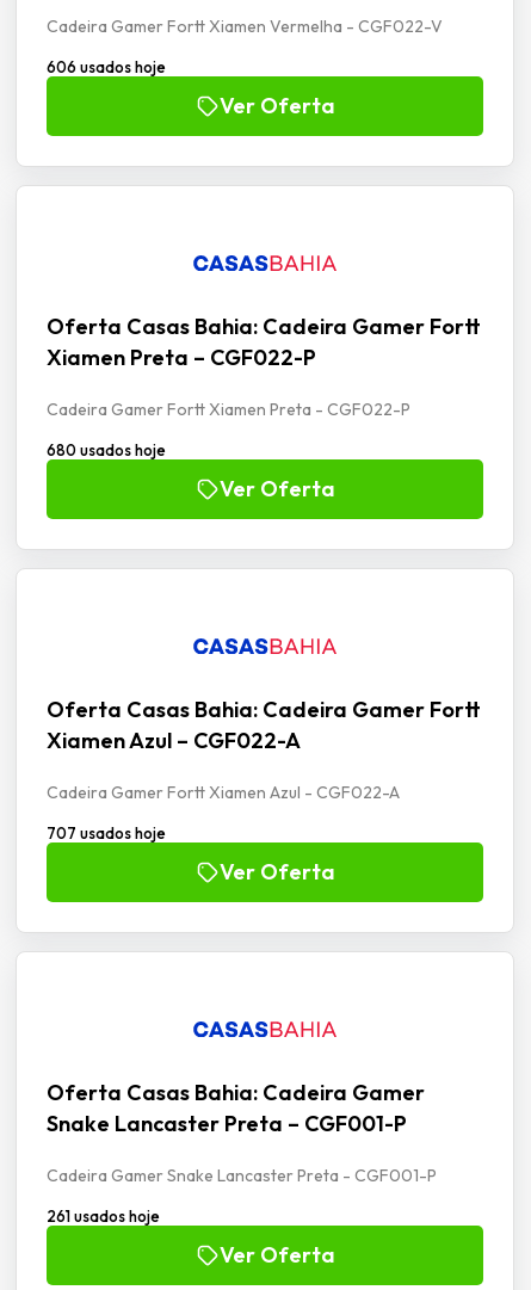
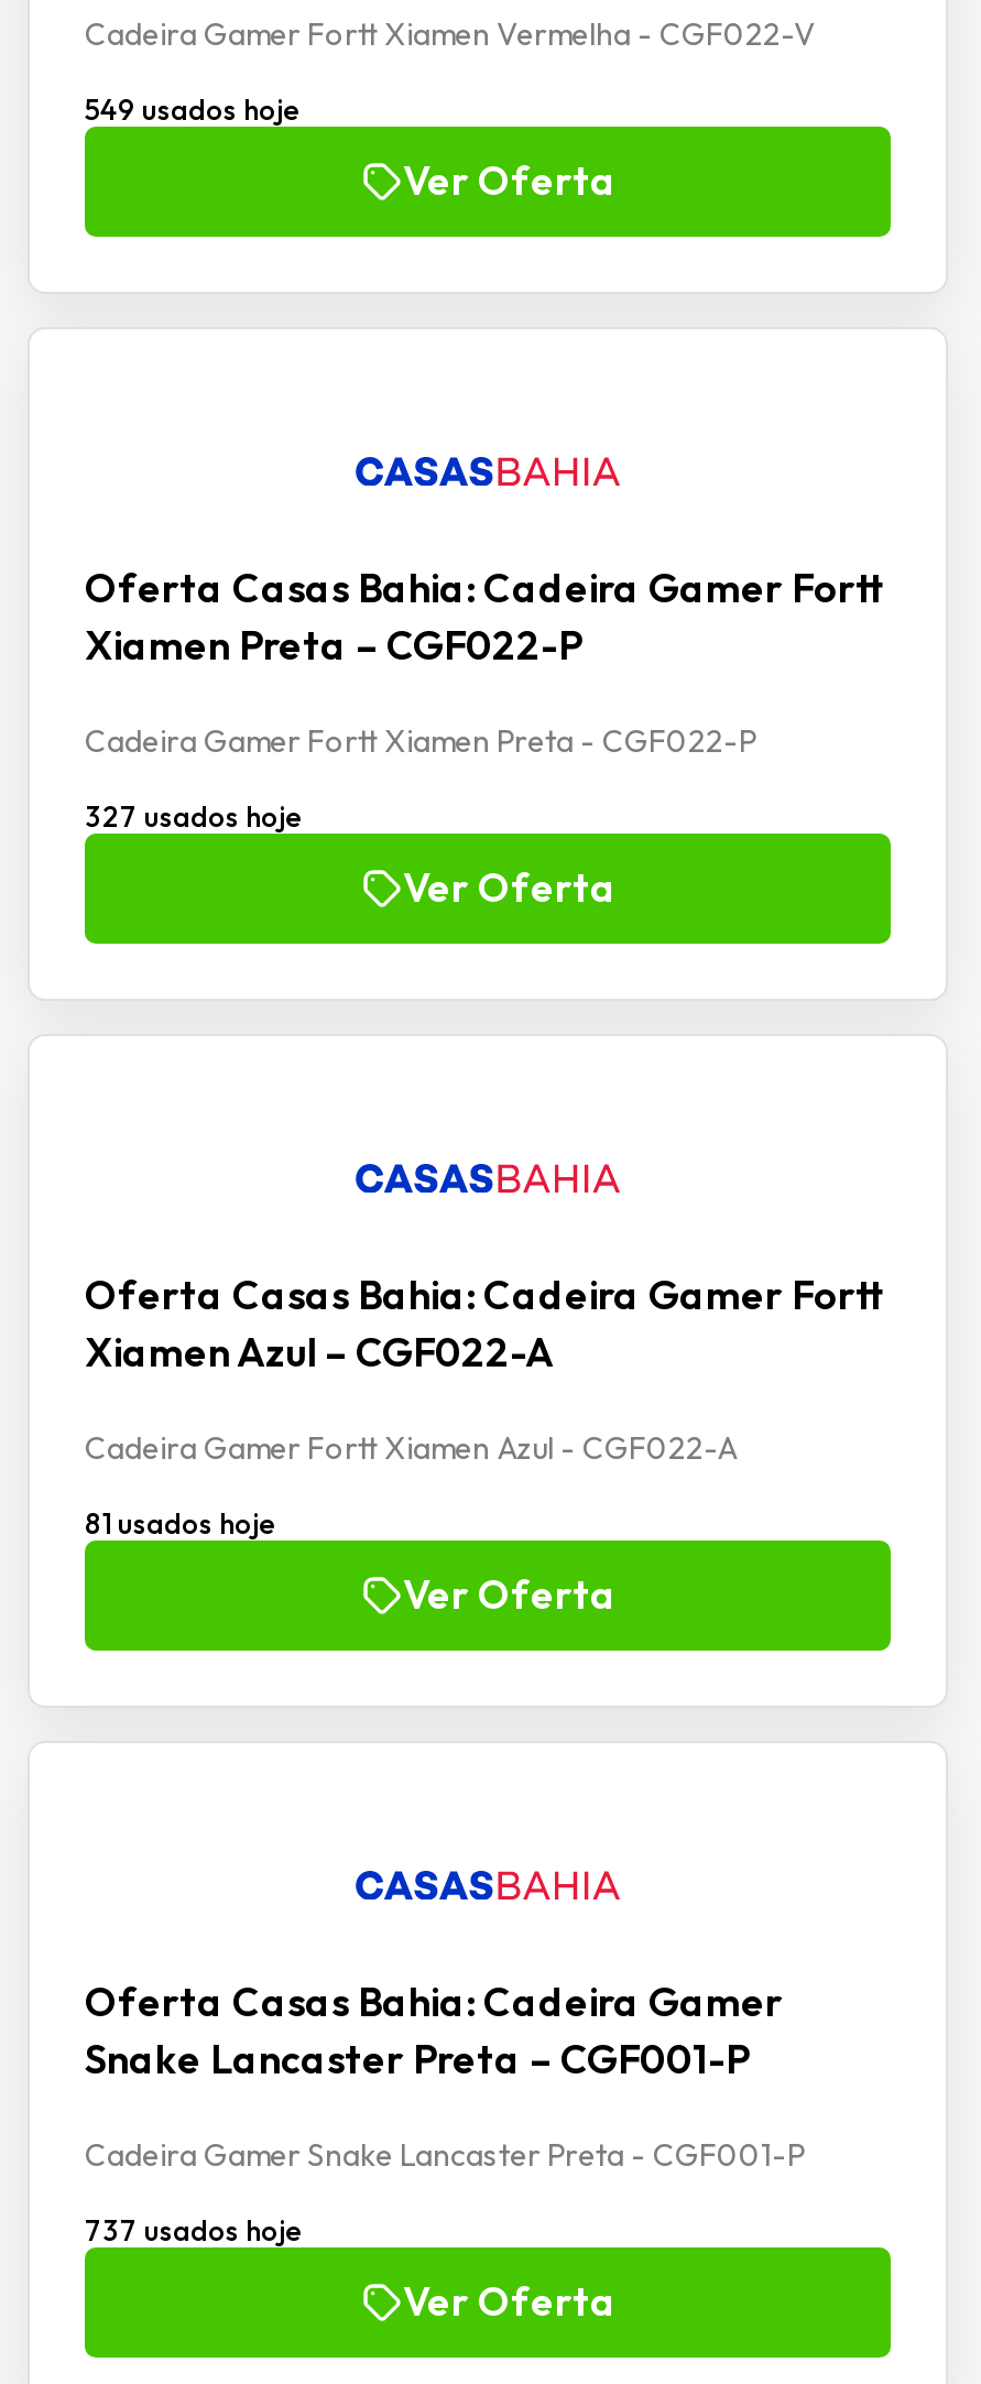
- 606 usados hoje
+ 549 usados hoje

- 680 usados hoje
+ 327 usados hoje

- 707 usados hoje
+ 81 usados hoje

- 261 usados hoje
+ 737 usados hoje
